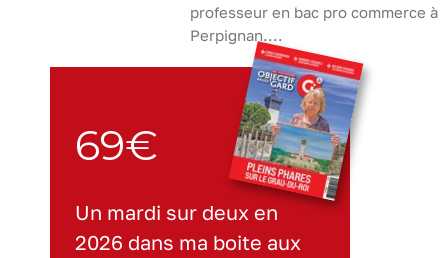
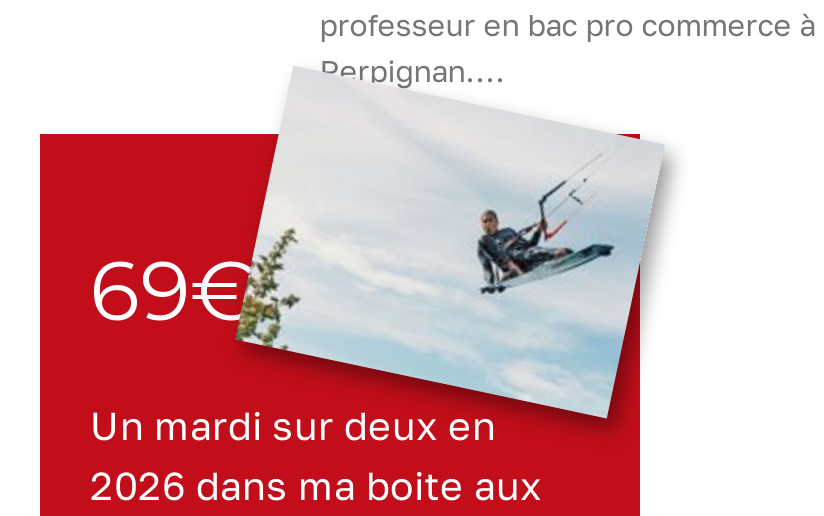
- [image]
+ [image]
